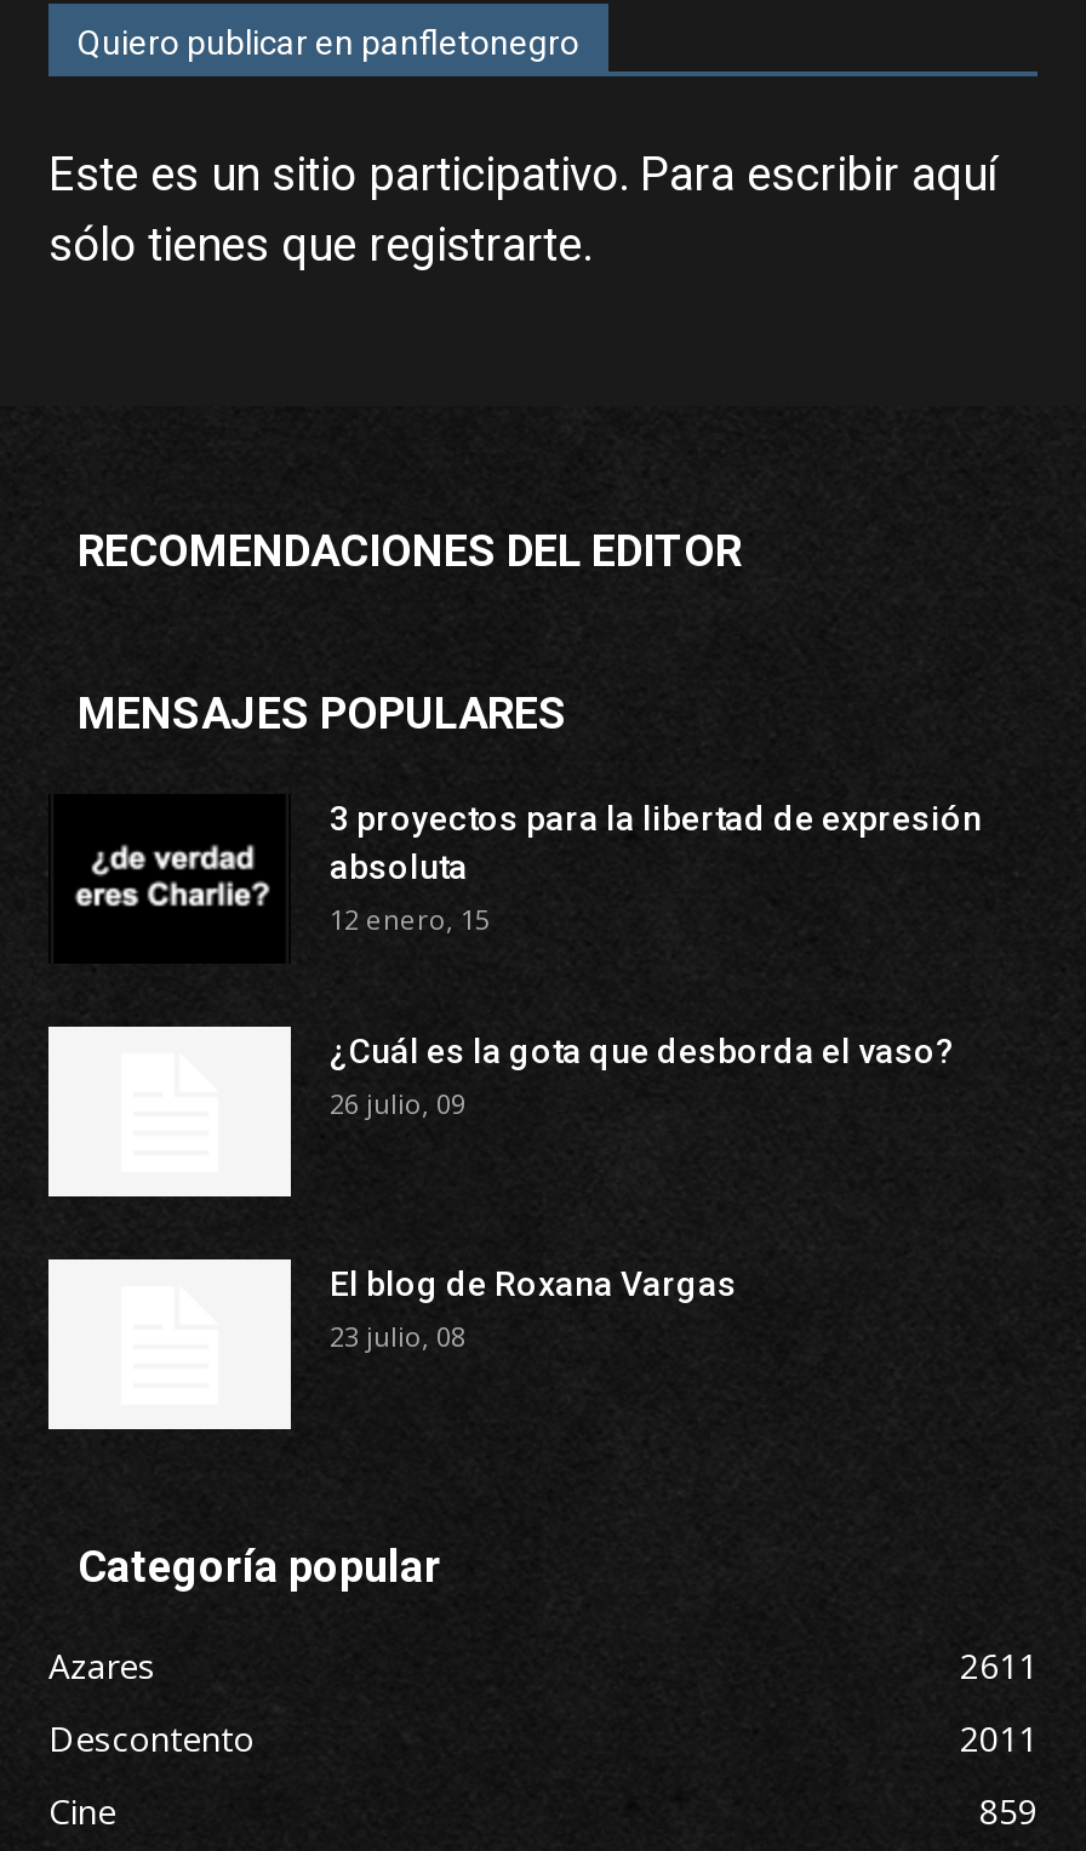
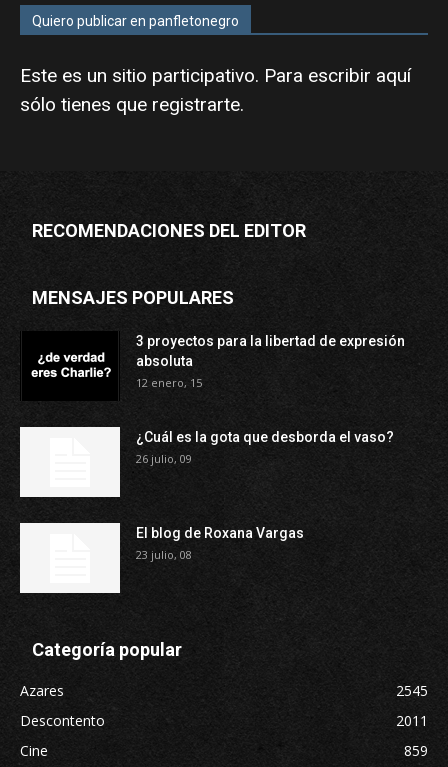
- 2611
+ 2545
